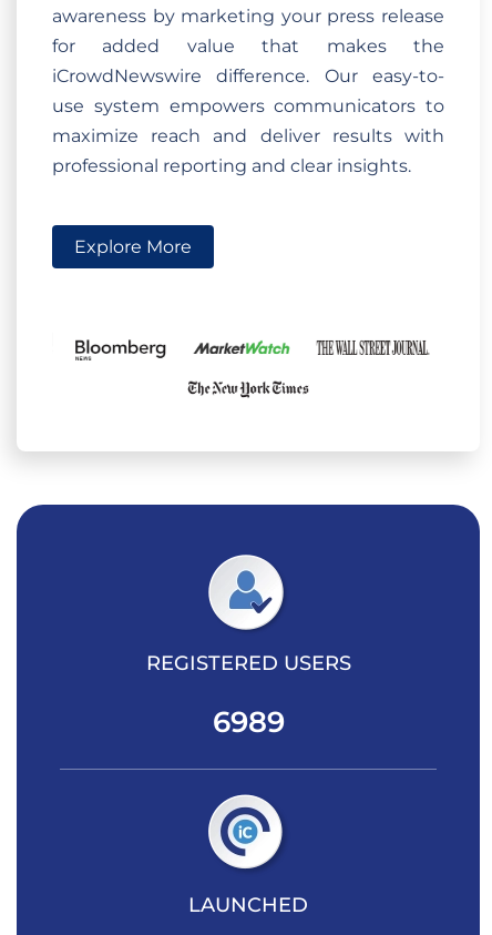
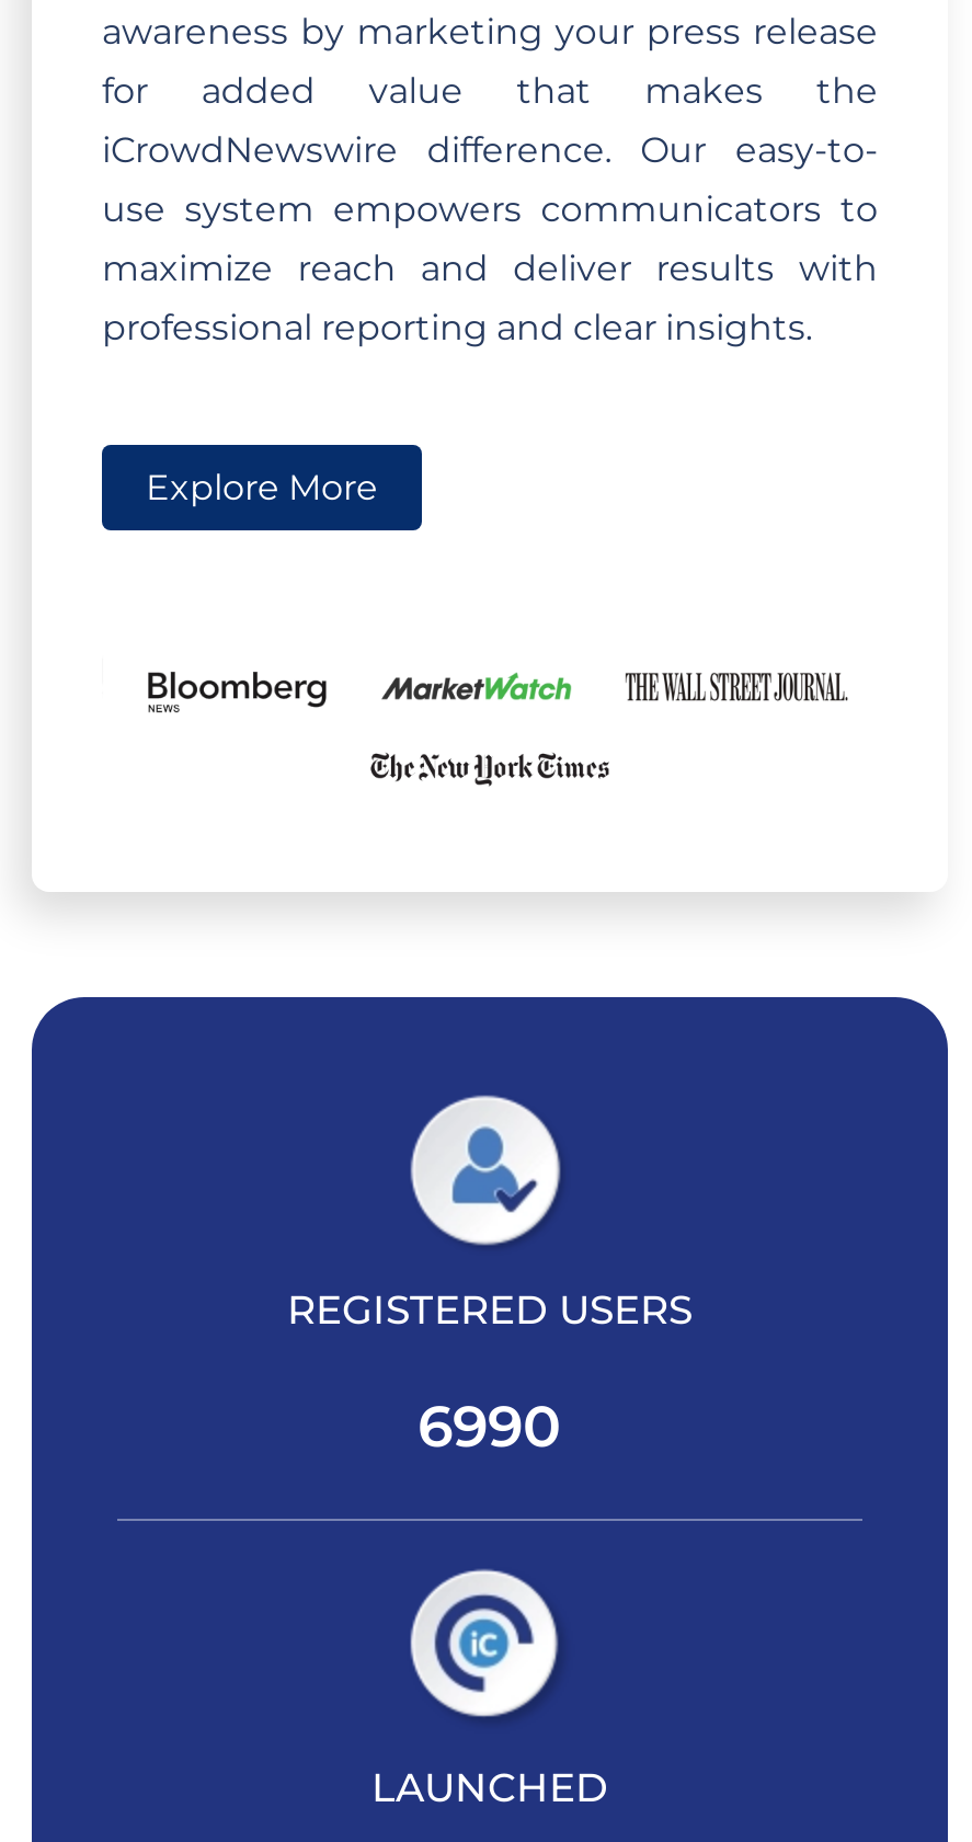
- 6989
+ 6990
